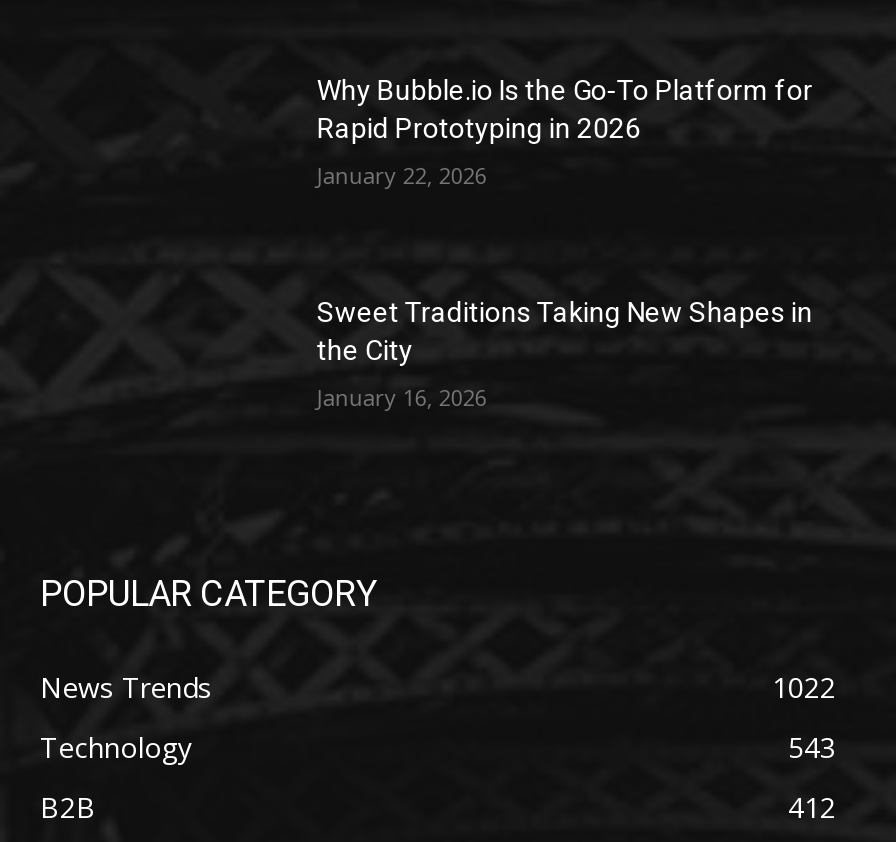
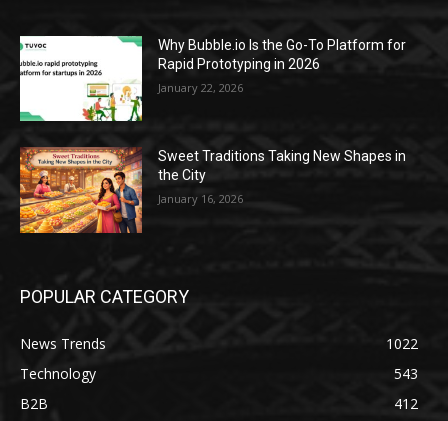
+ [image]

+ [image]
